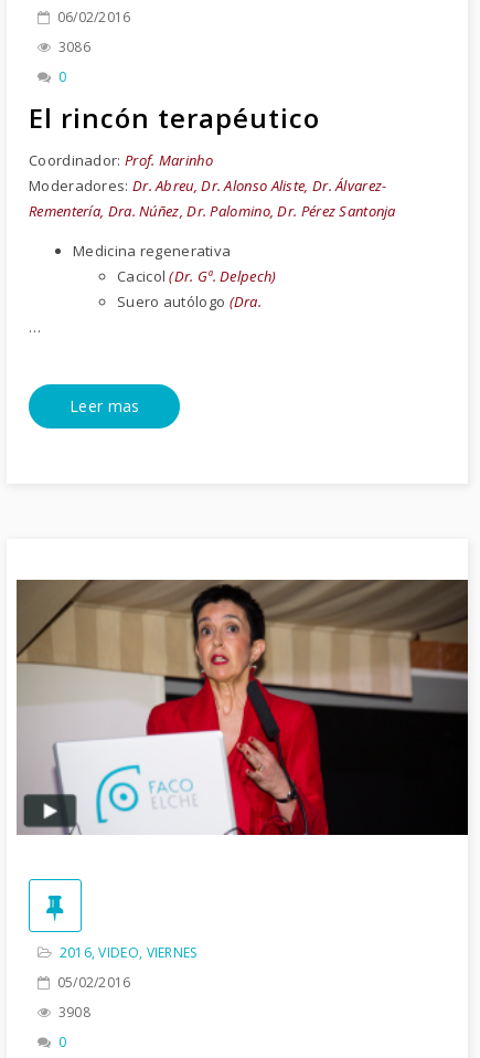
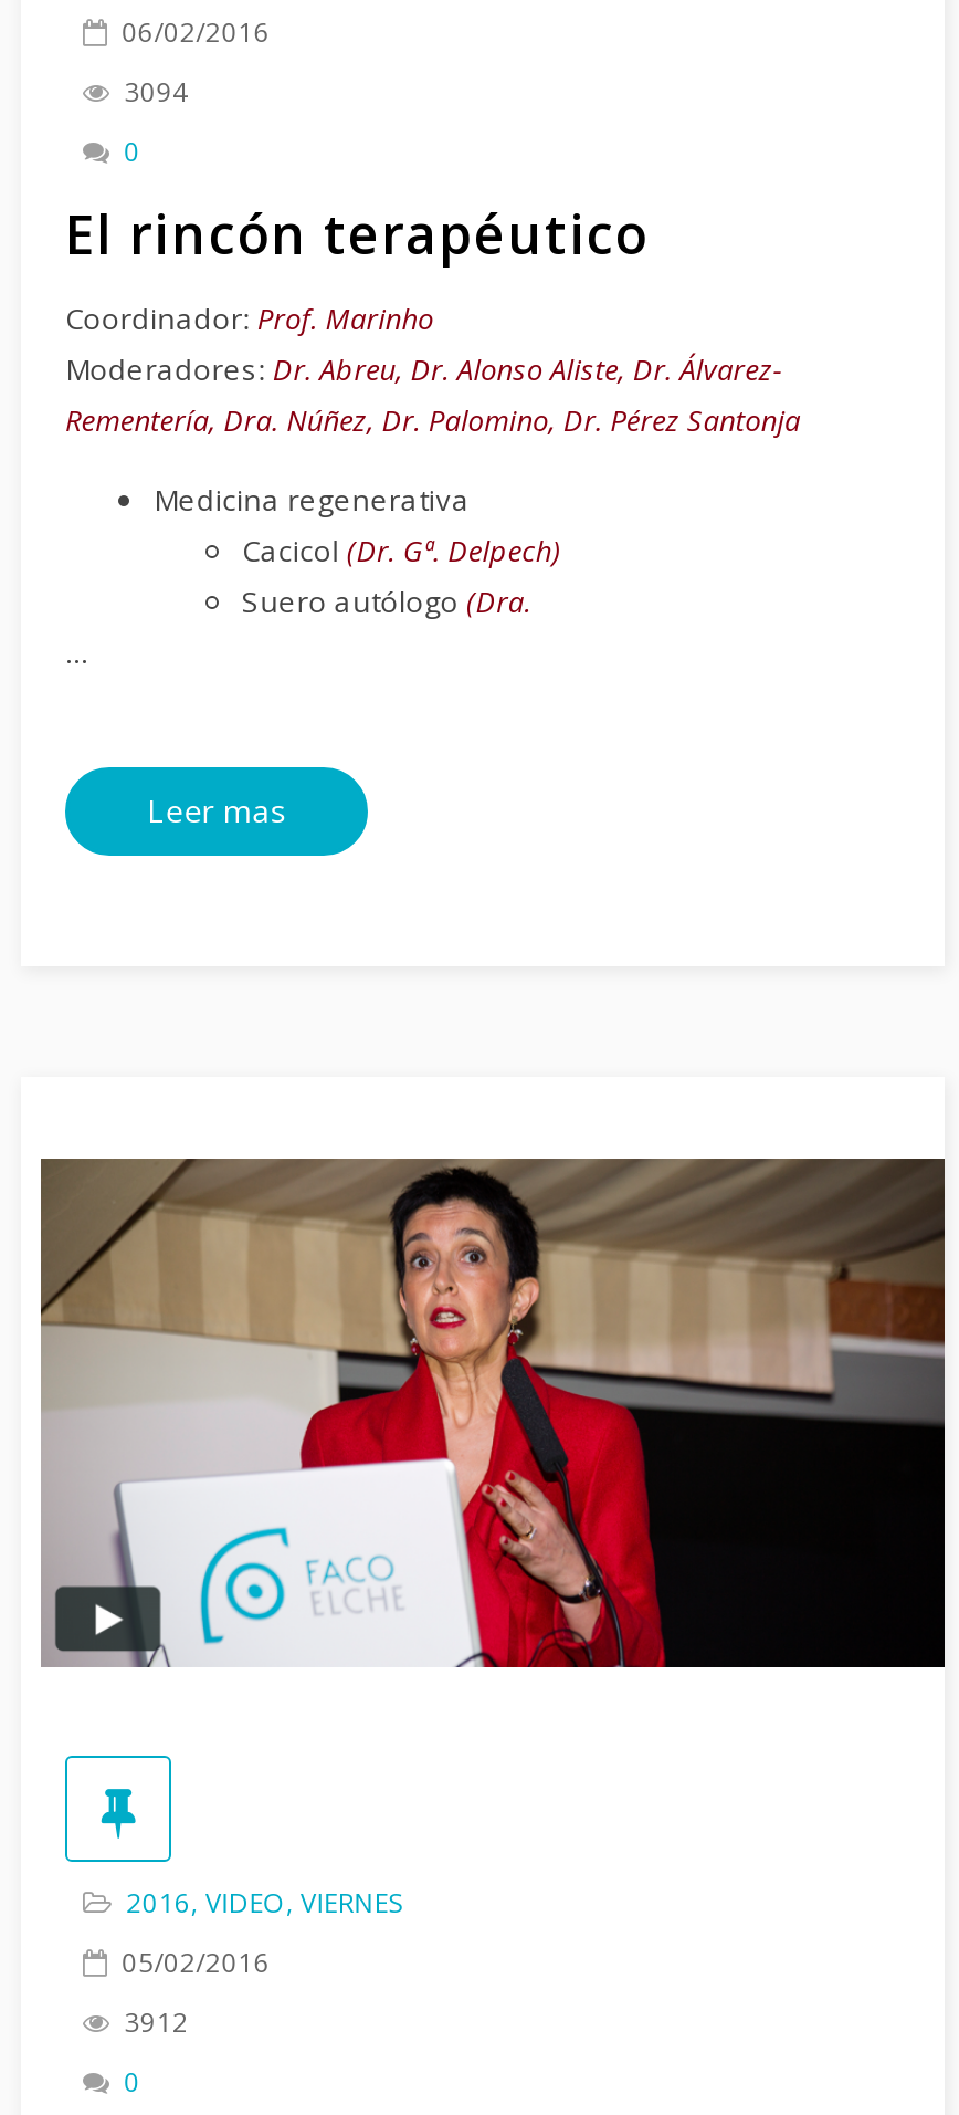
- 3086
+ 3094

- 3908
+ 3912
